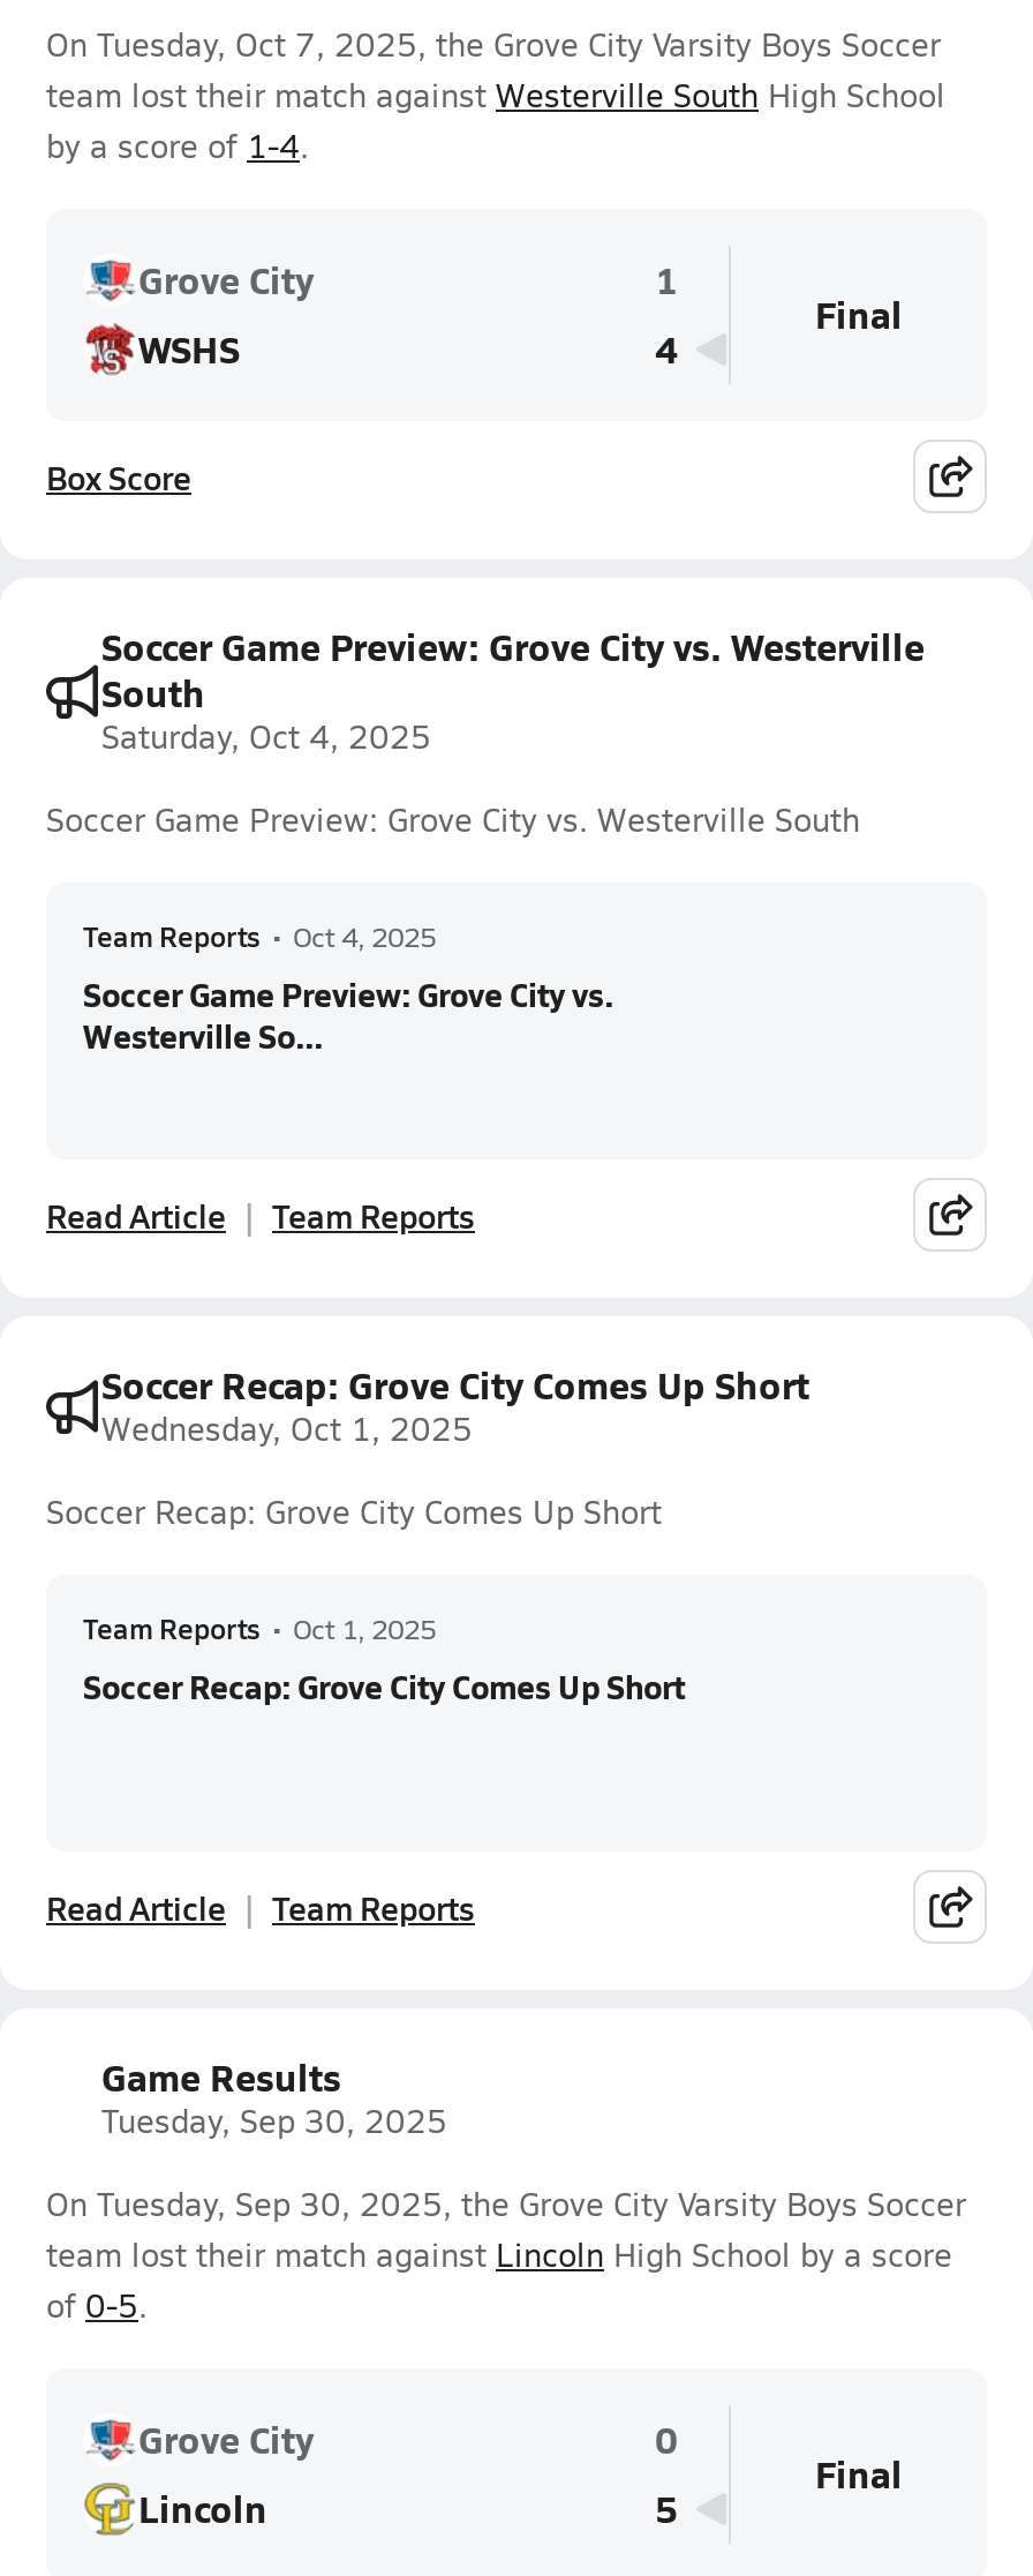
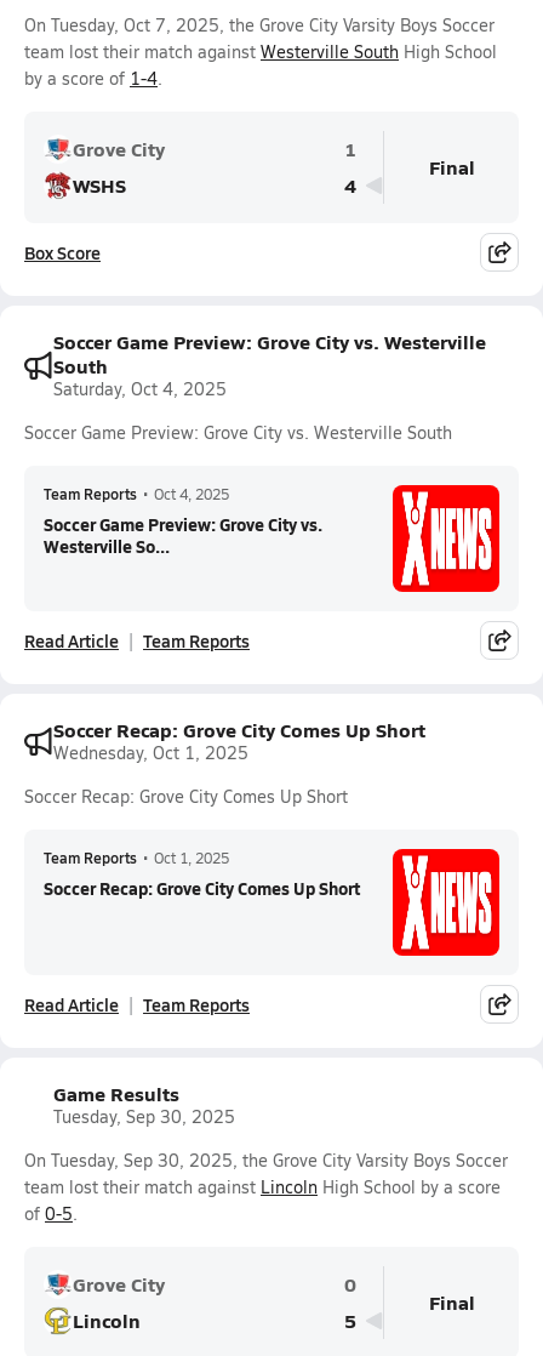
+ [image]

+ [image]
